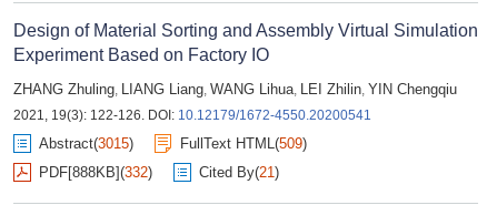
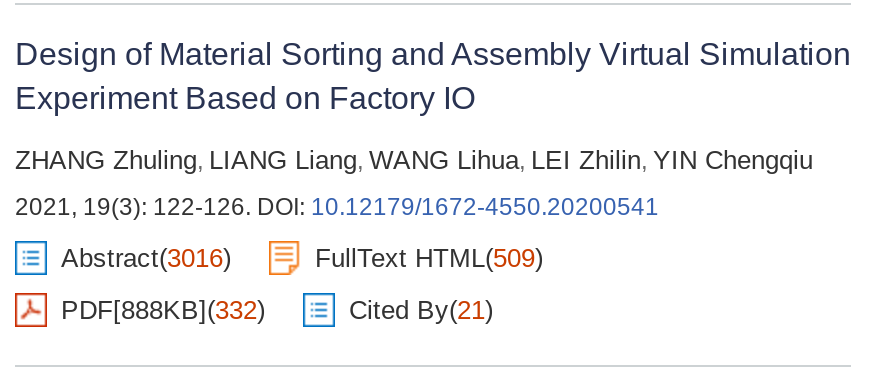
- Abstract(3015)
+ Abstract(3016)
